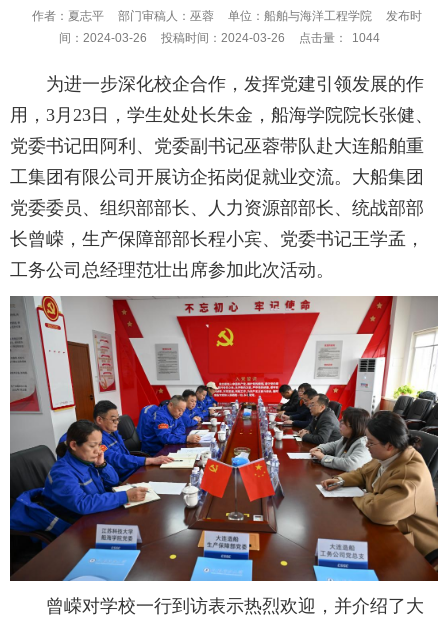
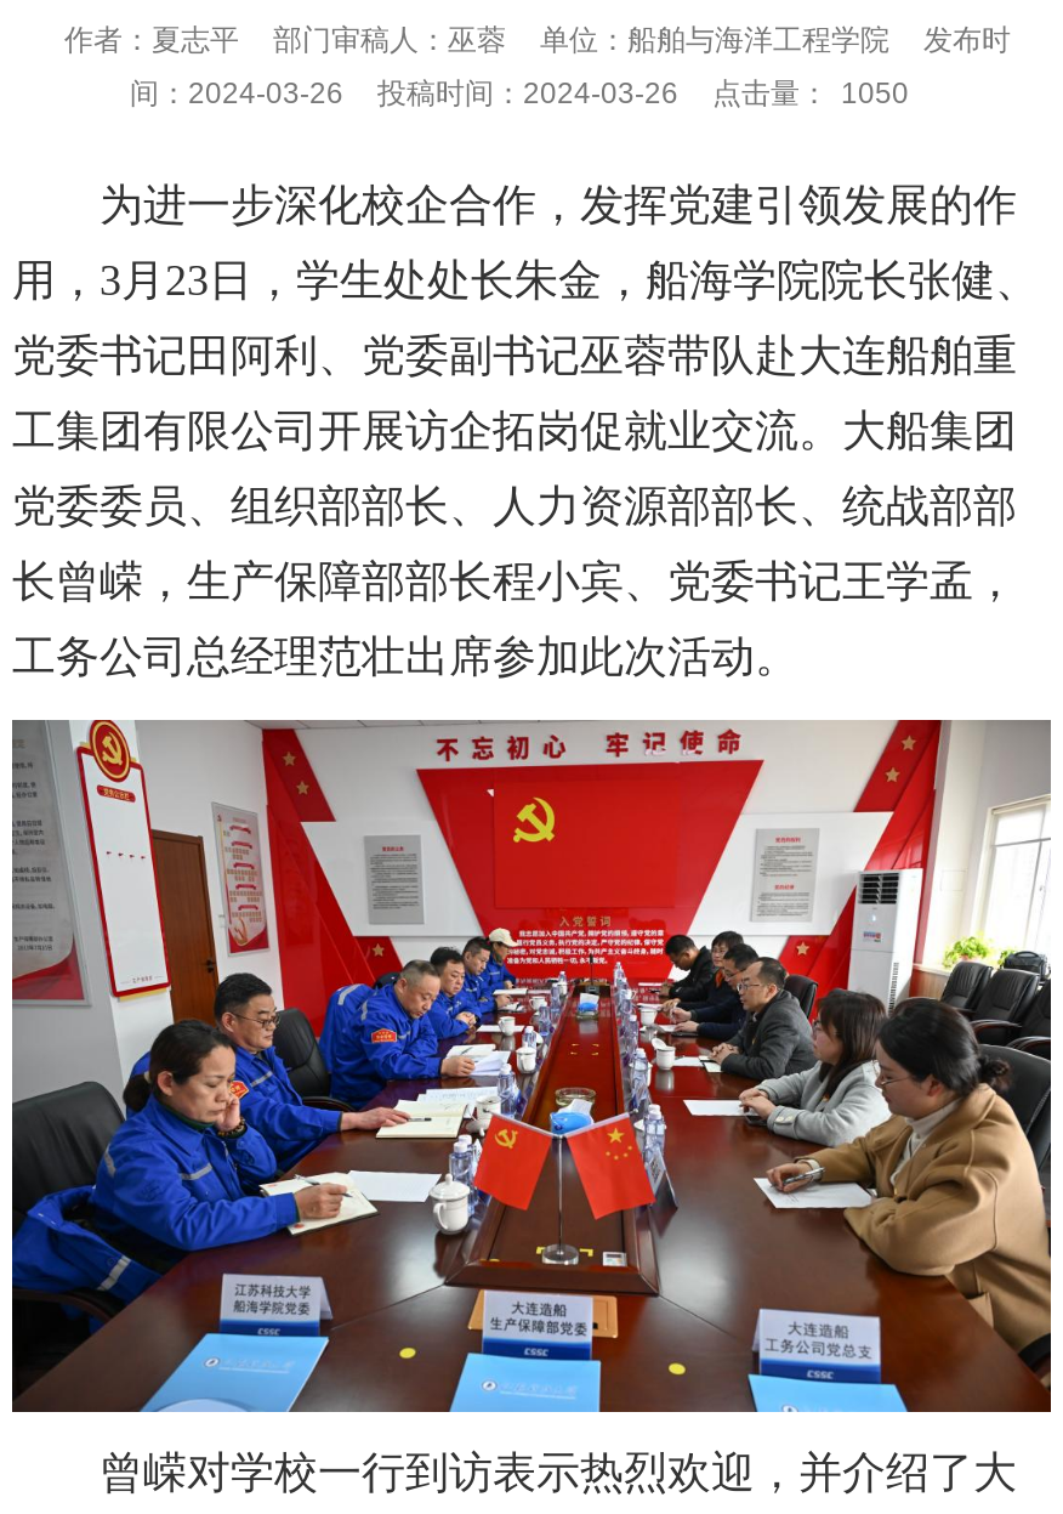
- 间：2024-03-26 投稿时间：2024-03-26 点击量： 1044
+ 间：2024-03-26 投稿时间：2024-03-26 点击量： 1050
